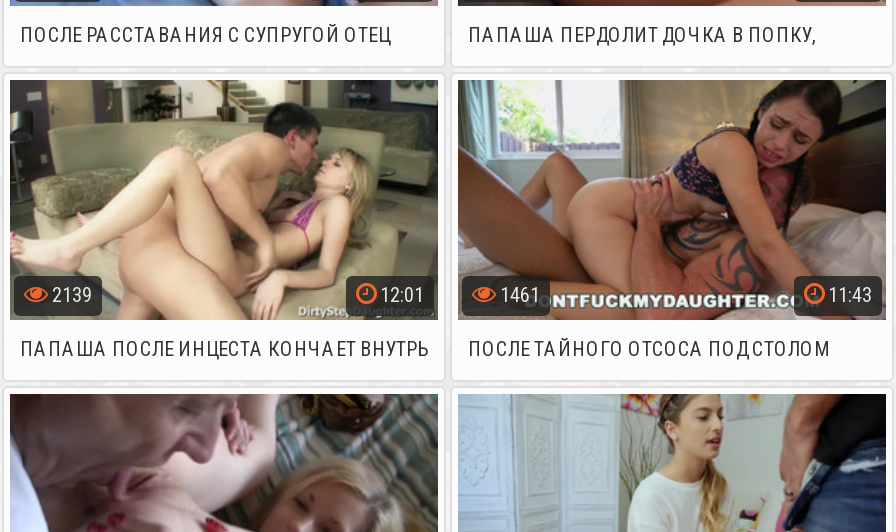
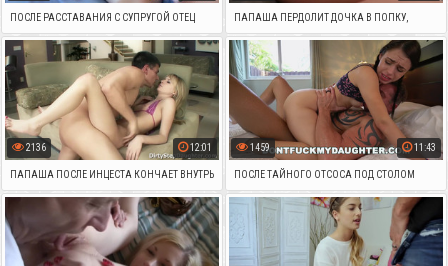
- 2139
+ 2136

- 1461
+ 1459
